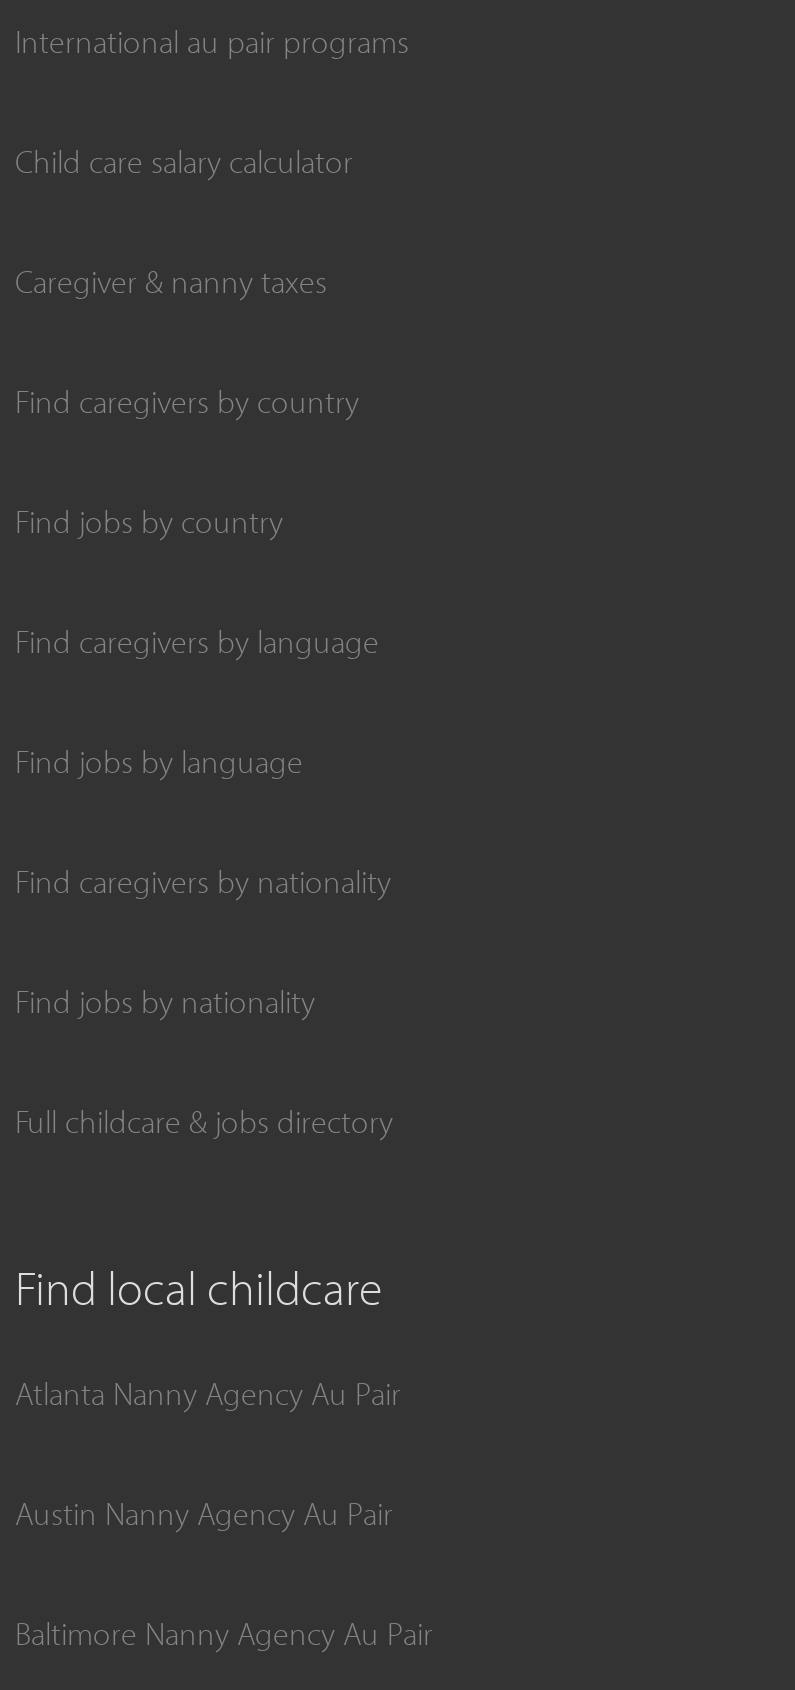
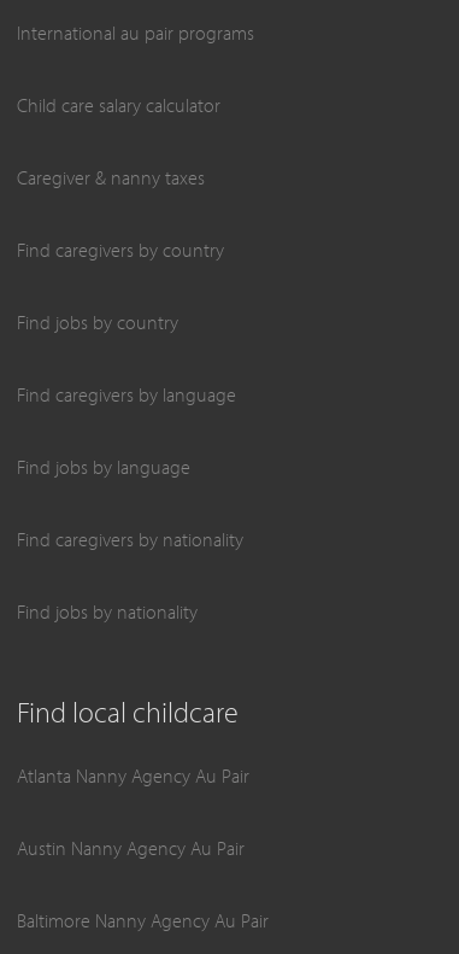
- Full childcare & jobs directory
